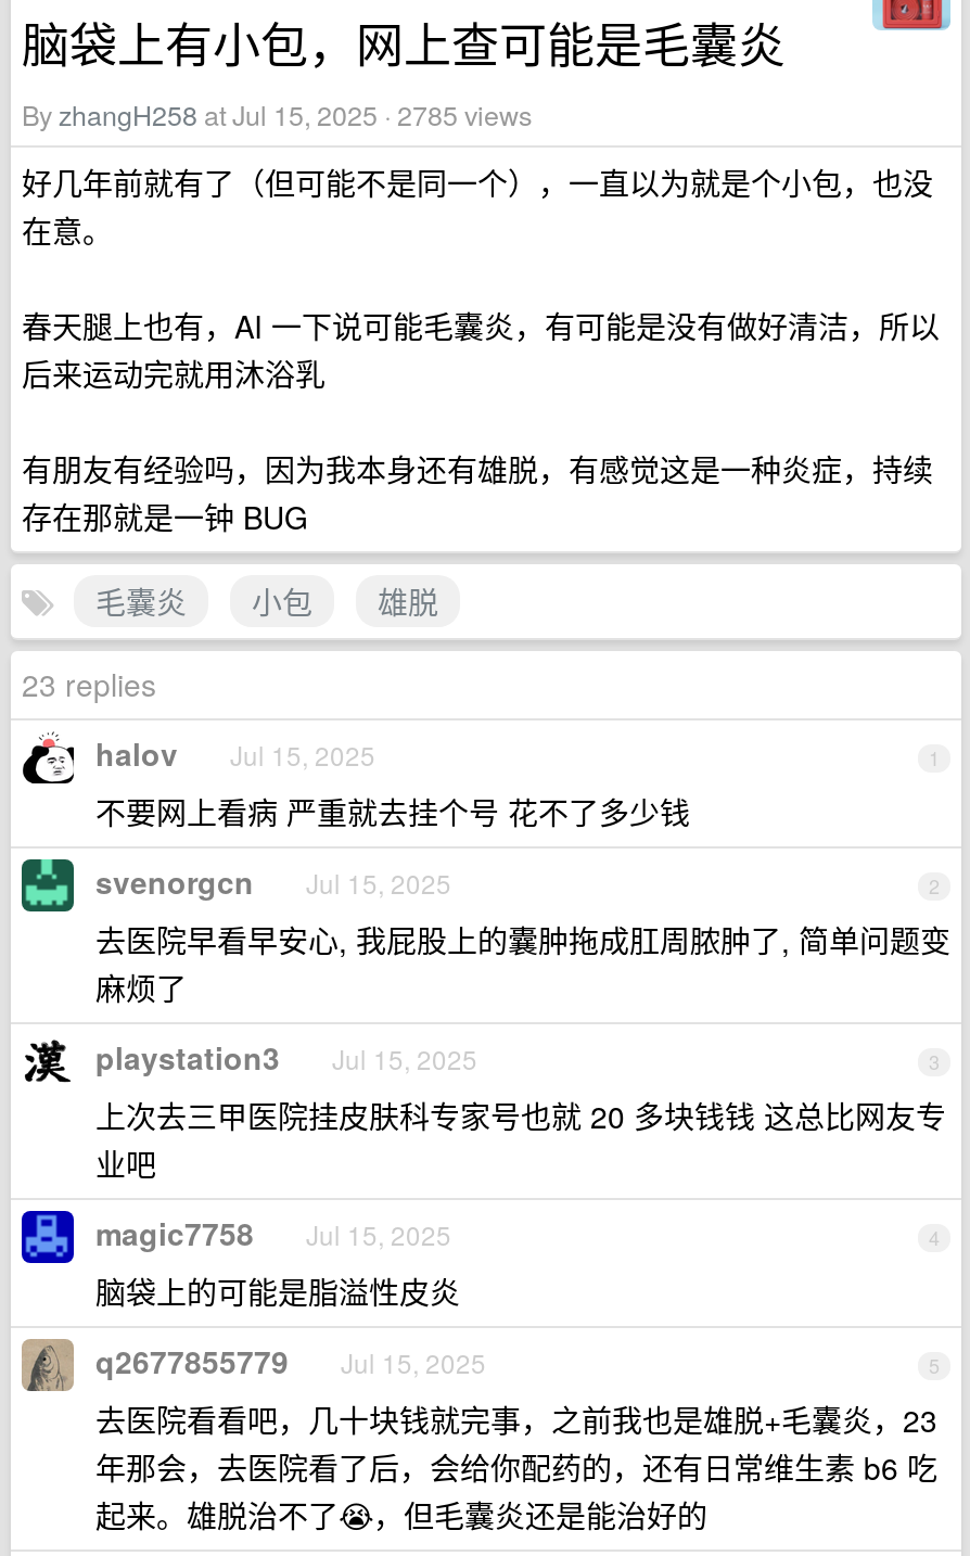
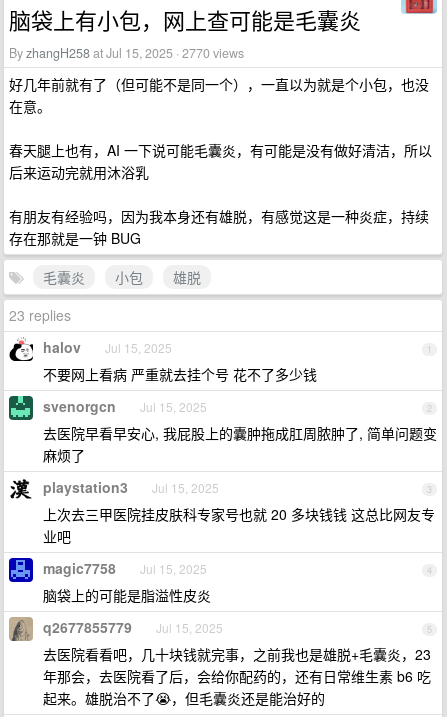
- By zhangH258 at Jul 15, 2025 · 2785 views
+ By zhangH258 at Jul 15, 2025 · 2770 views
